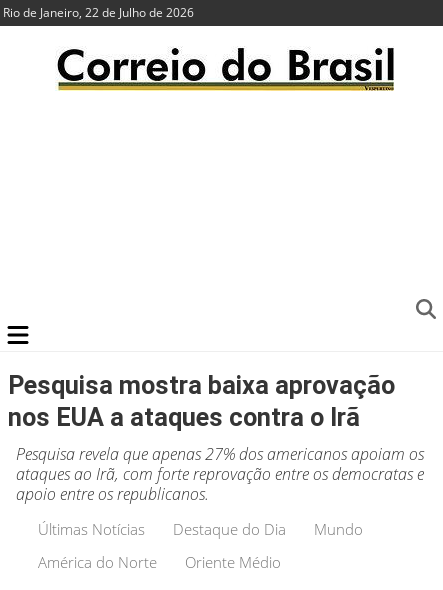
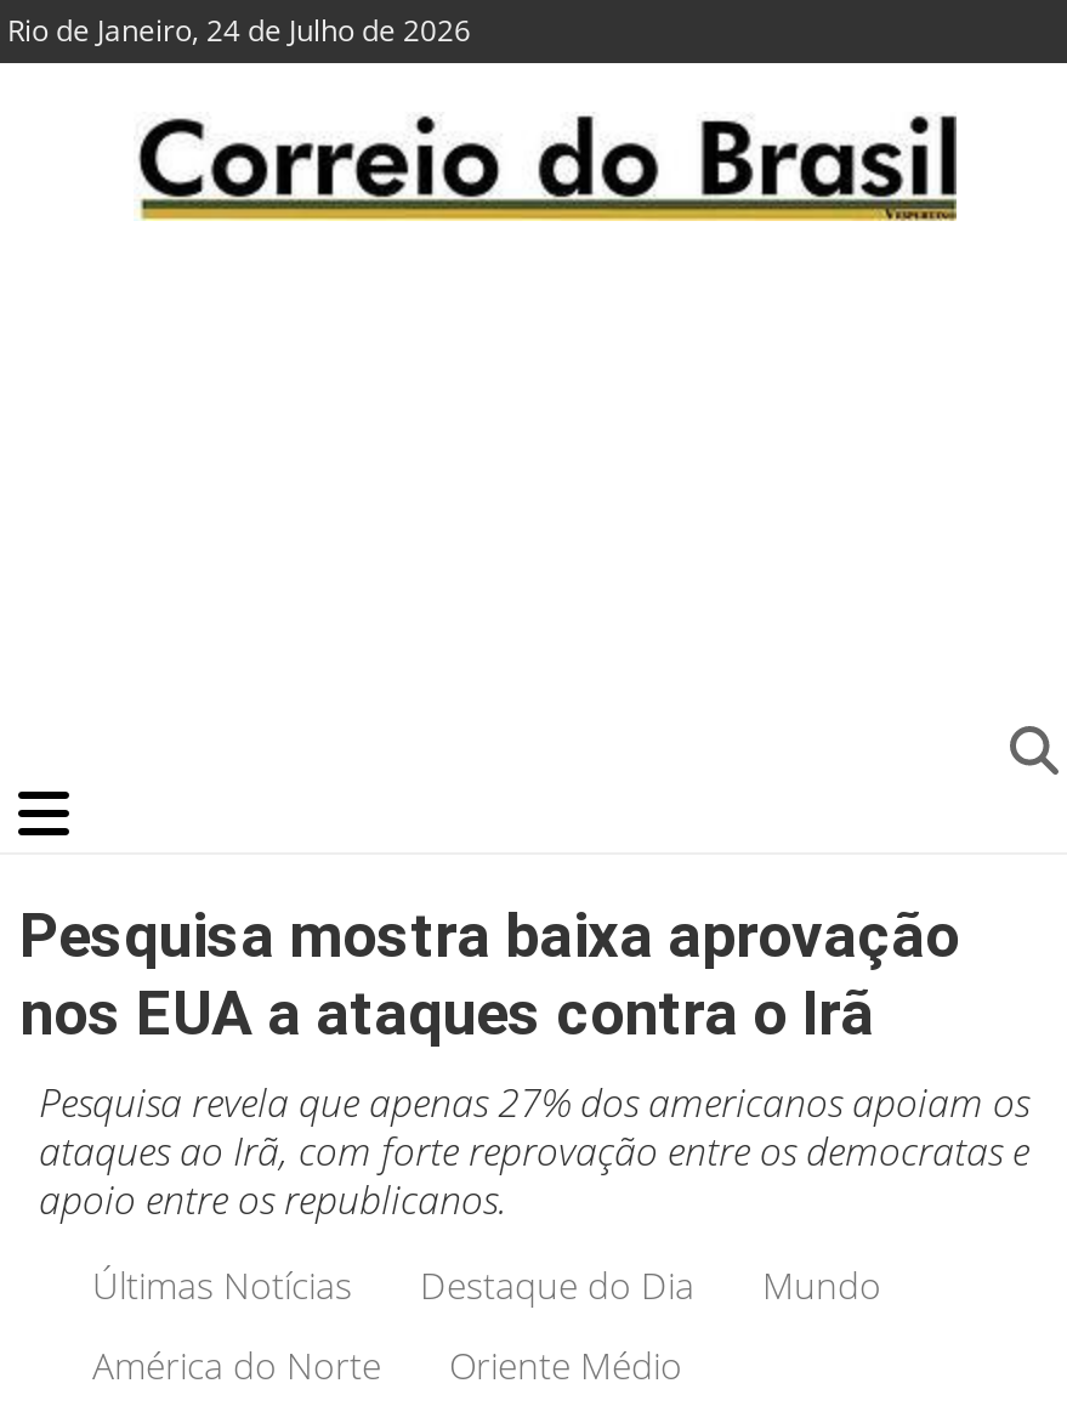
- Rio de Janeiro, 22 de Julho de 2026
+ Rio de Janeiro, 24 de Julho de 2026
